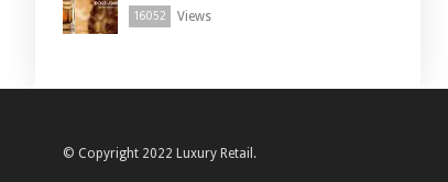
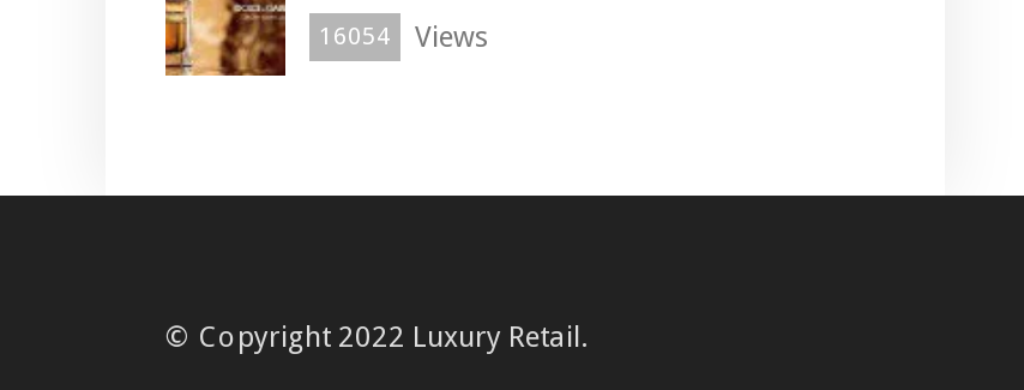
- 16052 Views
+ 16054 Views
